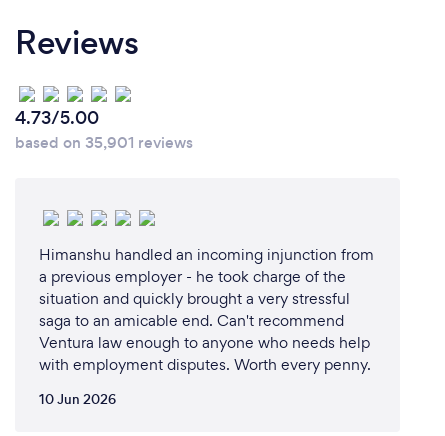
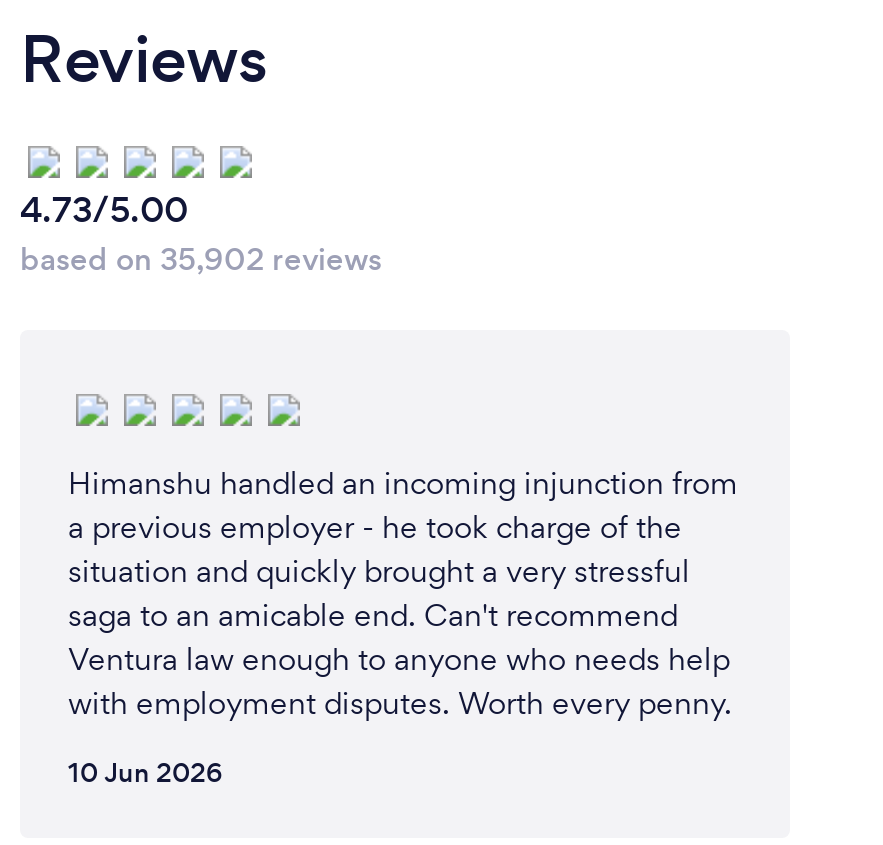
- based on 35,901 reviews
+ based on 35,902 reviews
